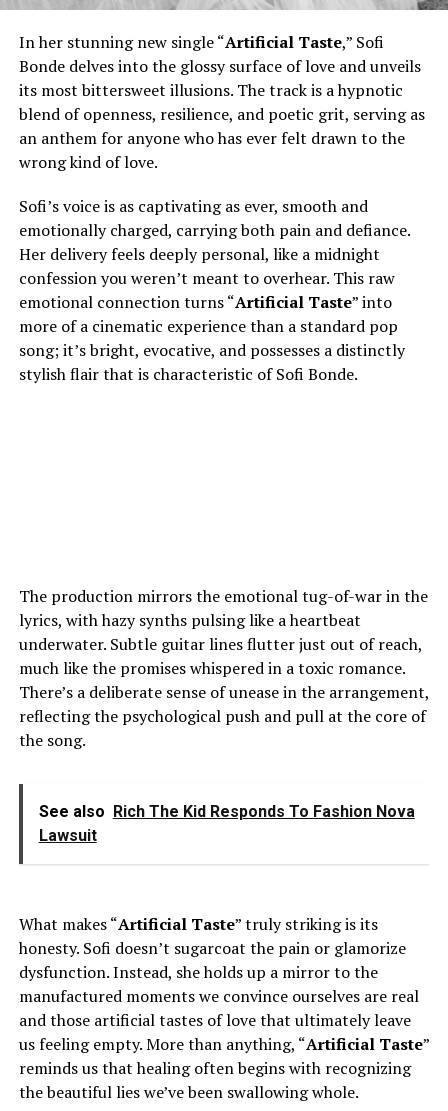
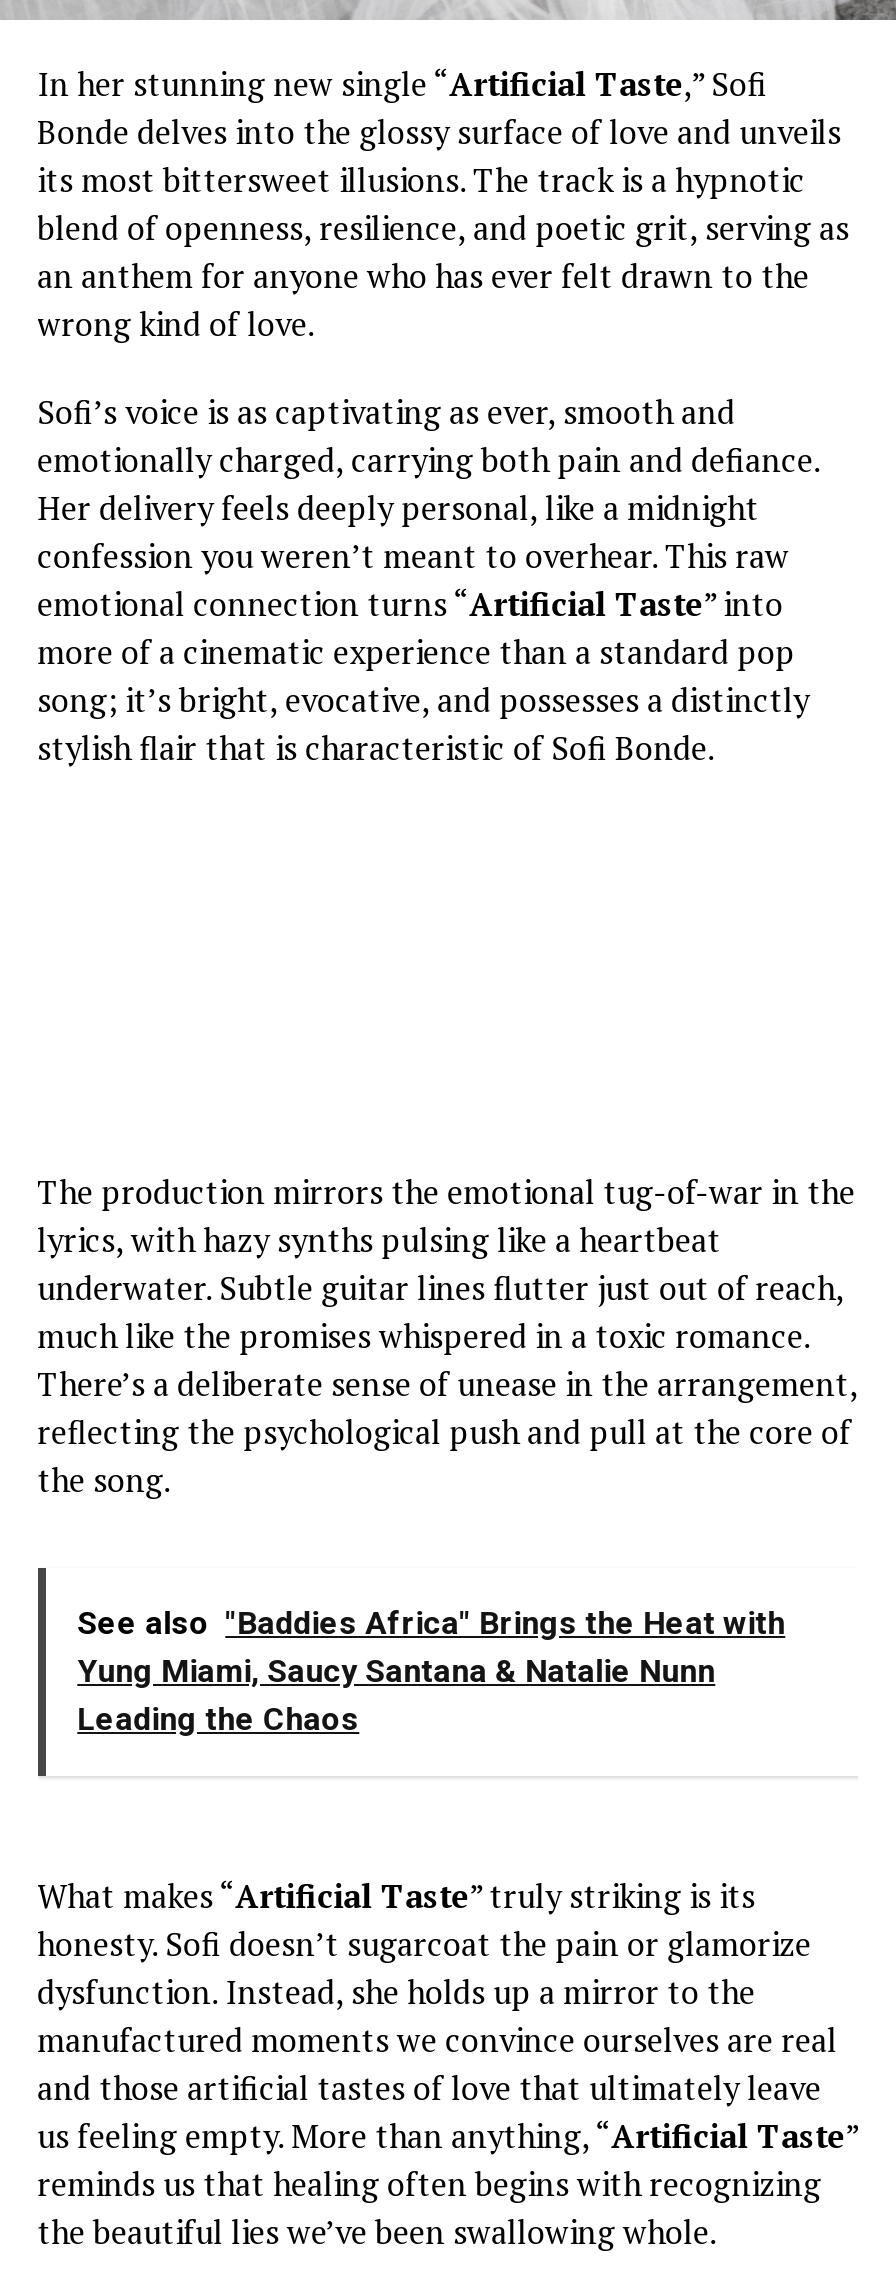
- See also Rich The Kid Responds To Fashion Nova
- Lawsuit
+ See also "Baddies Africa" Brings the Heat with
+ Yung Miami, Saucy Santana & Natalie Nunn
+ Leading the Chaos
